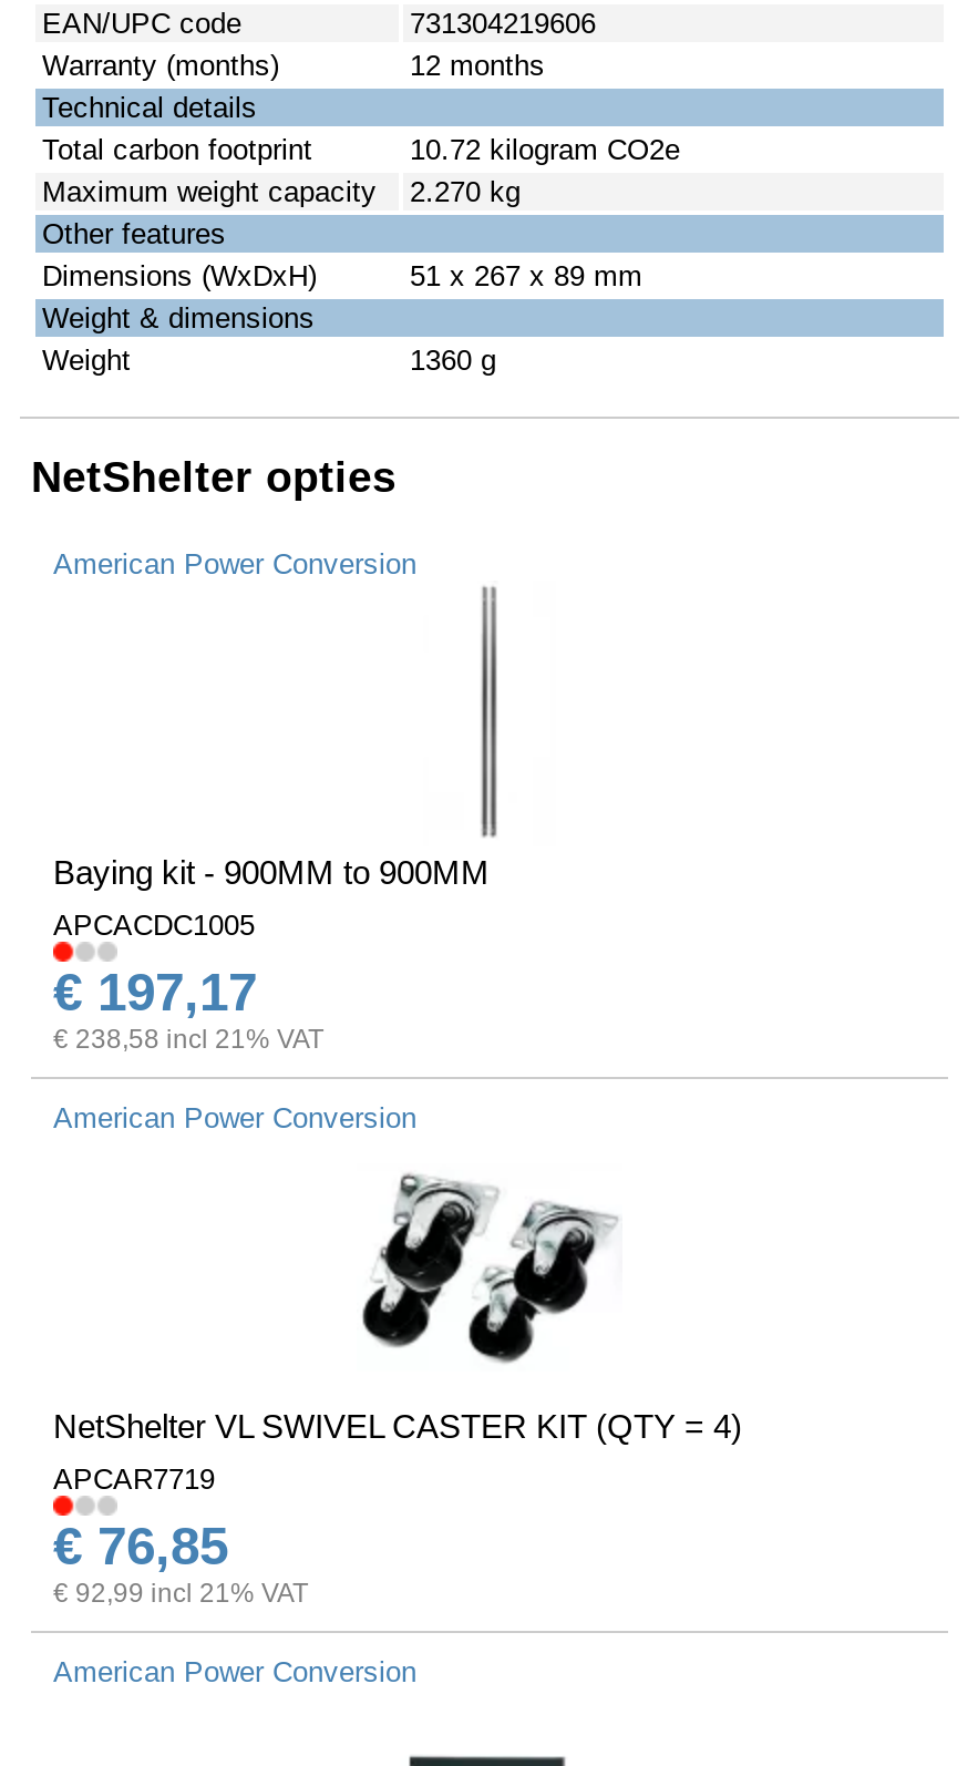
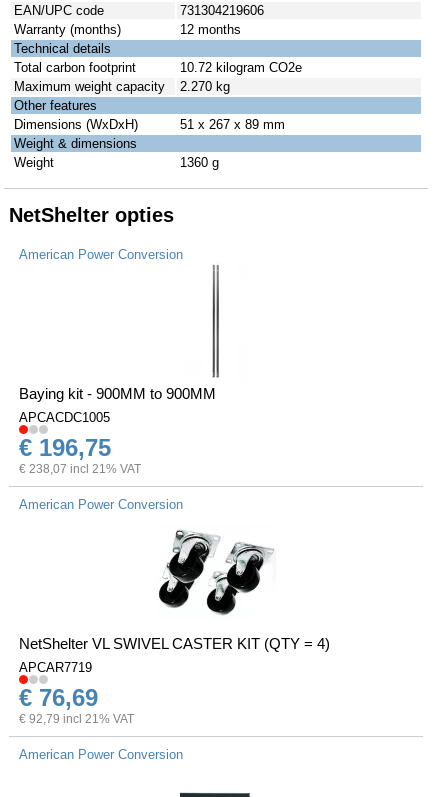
- € 197,17
+ € 196,75

- € 238,58 incl 21% VAT
+ € 238,07 incl 21% VAT

- € 76,85
+ € 76,69

- € 92,99 incl 21% VAT
+ € 92,79 incl 21% VAT
